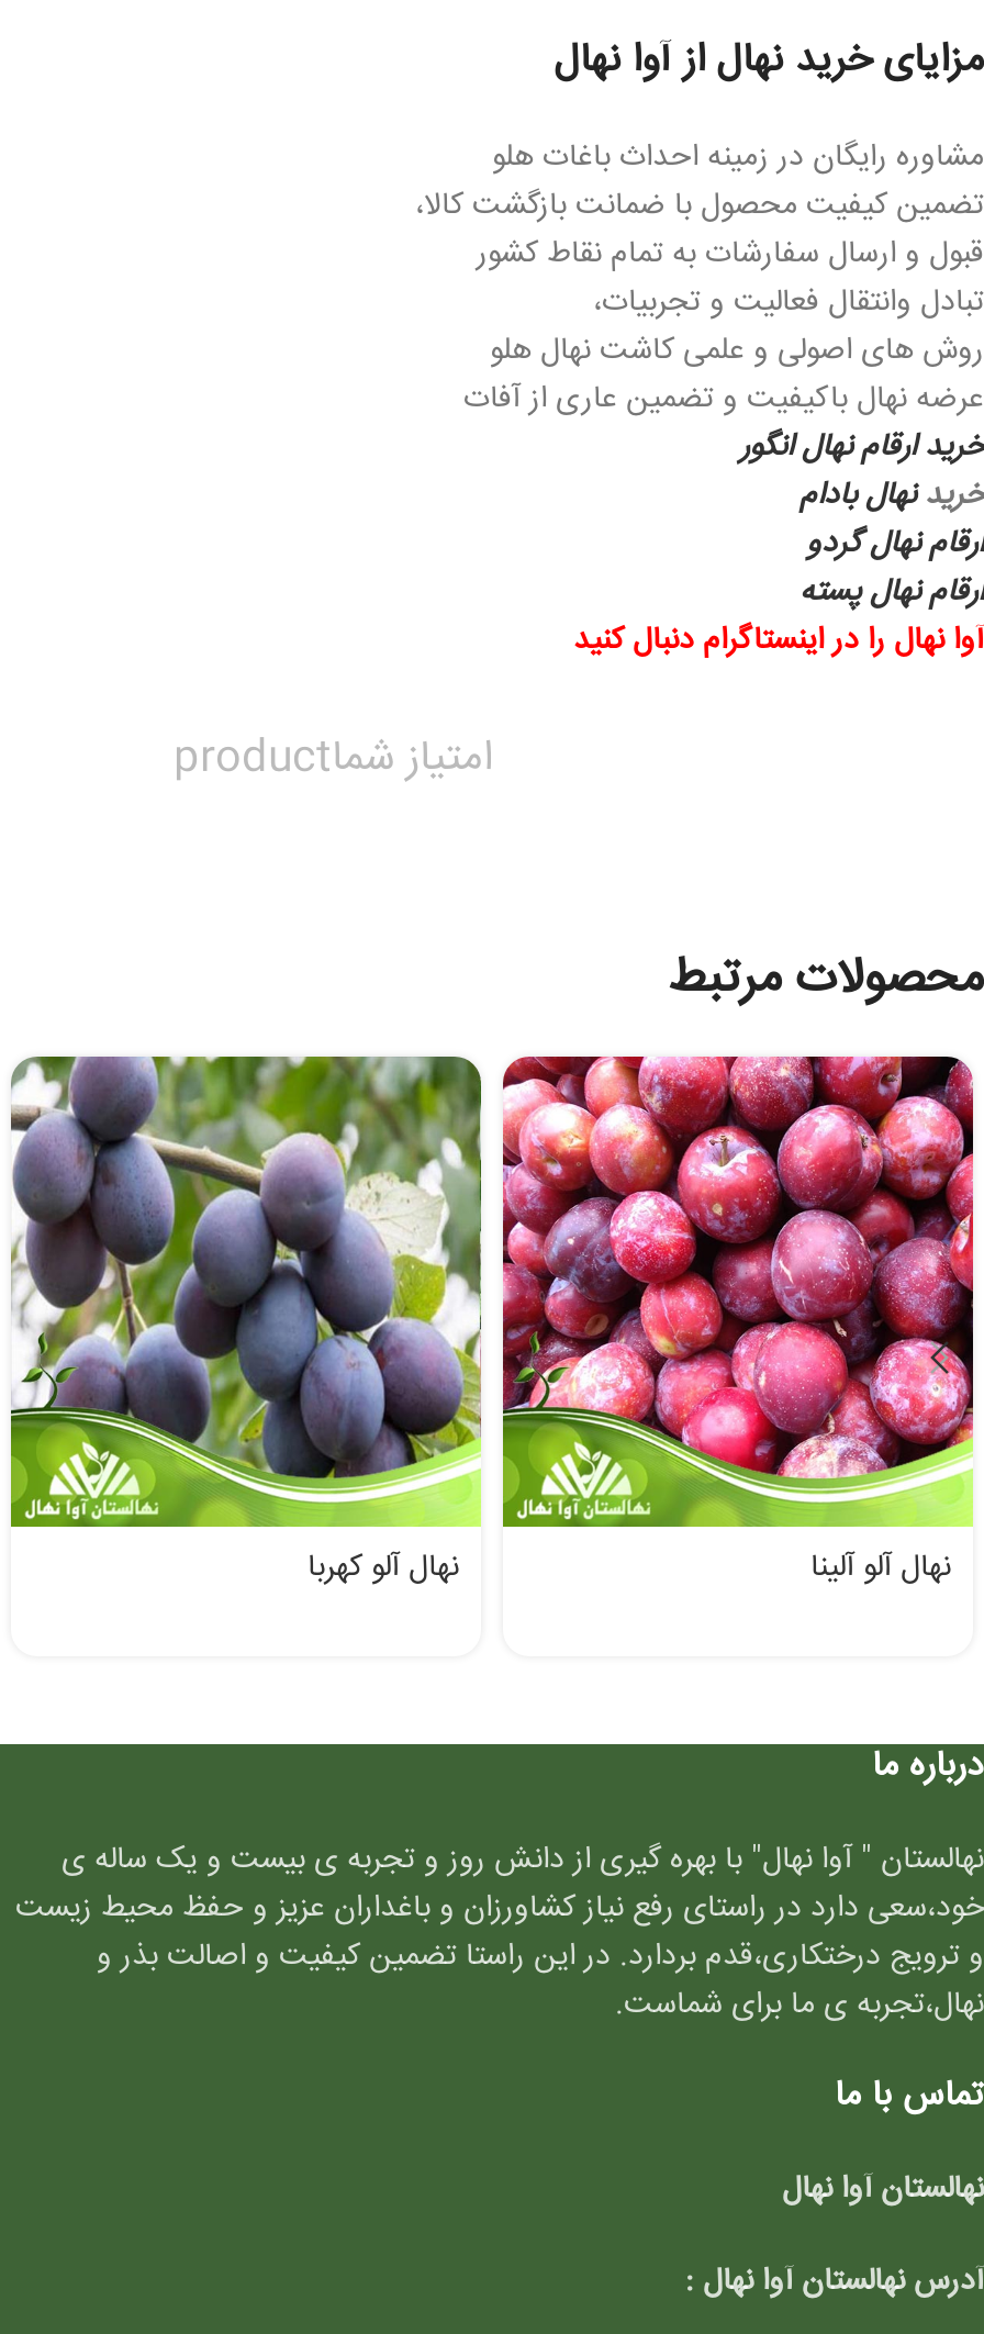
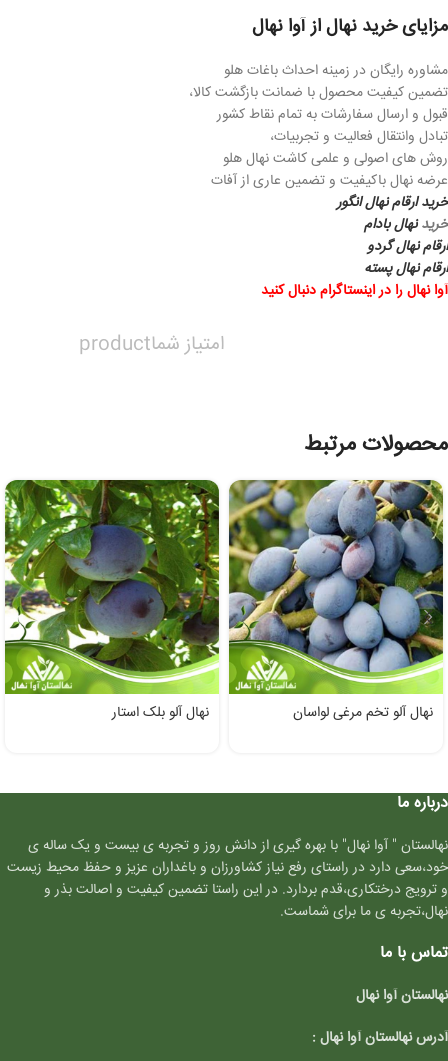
- [image]
- نهال آلو آلینا
- نهال آلو کهربا
+ [image]
+ نهال آلو تخم مرغی لواسان
+ نهال آلو بلک استار

- [image]
+ [image]
